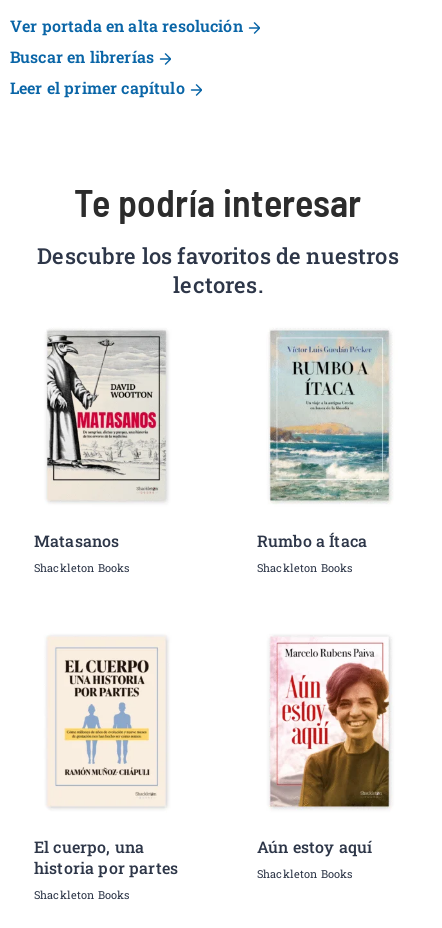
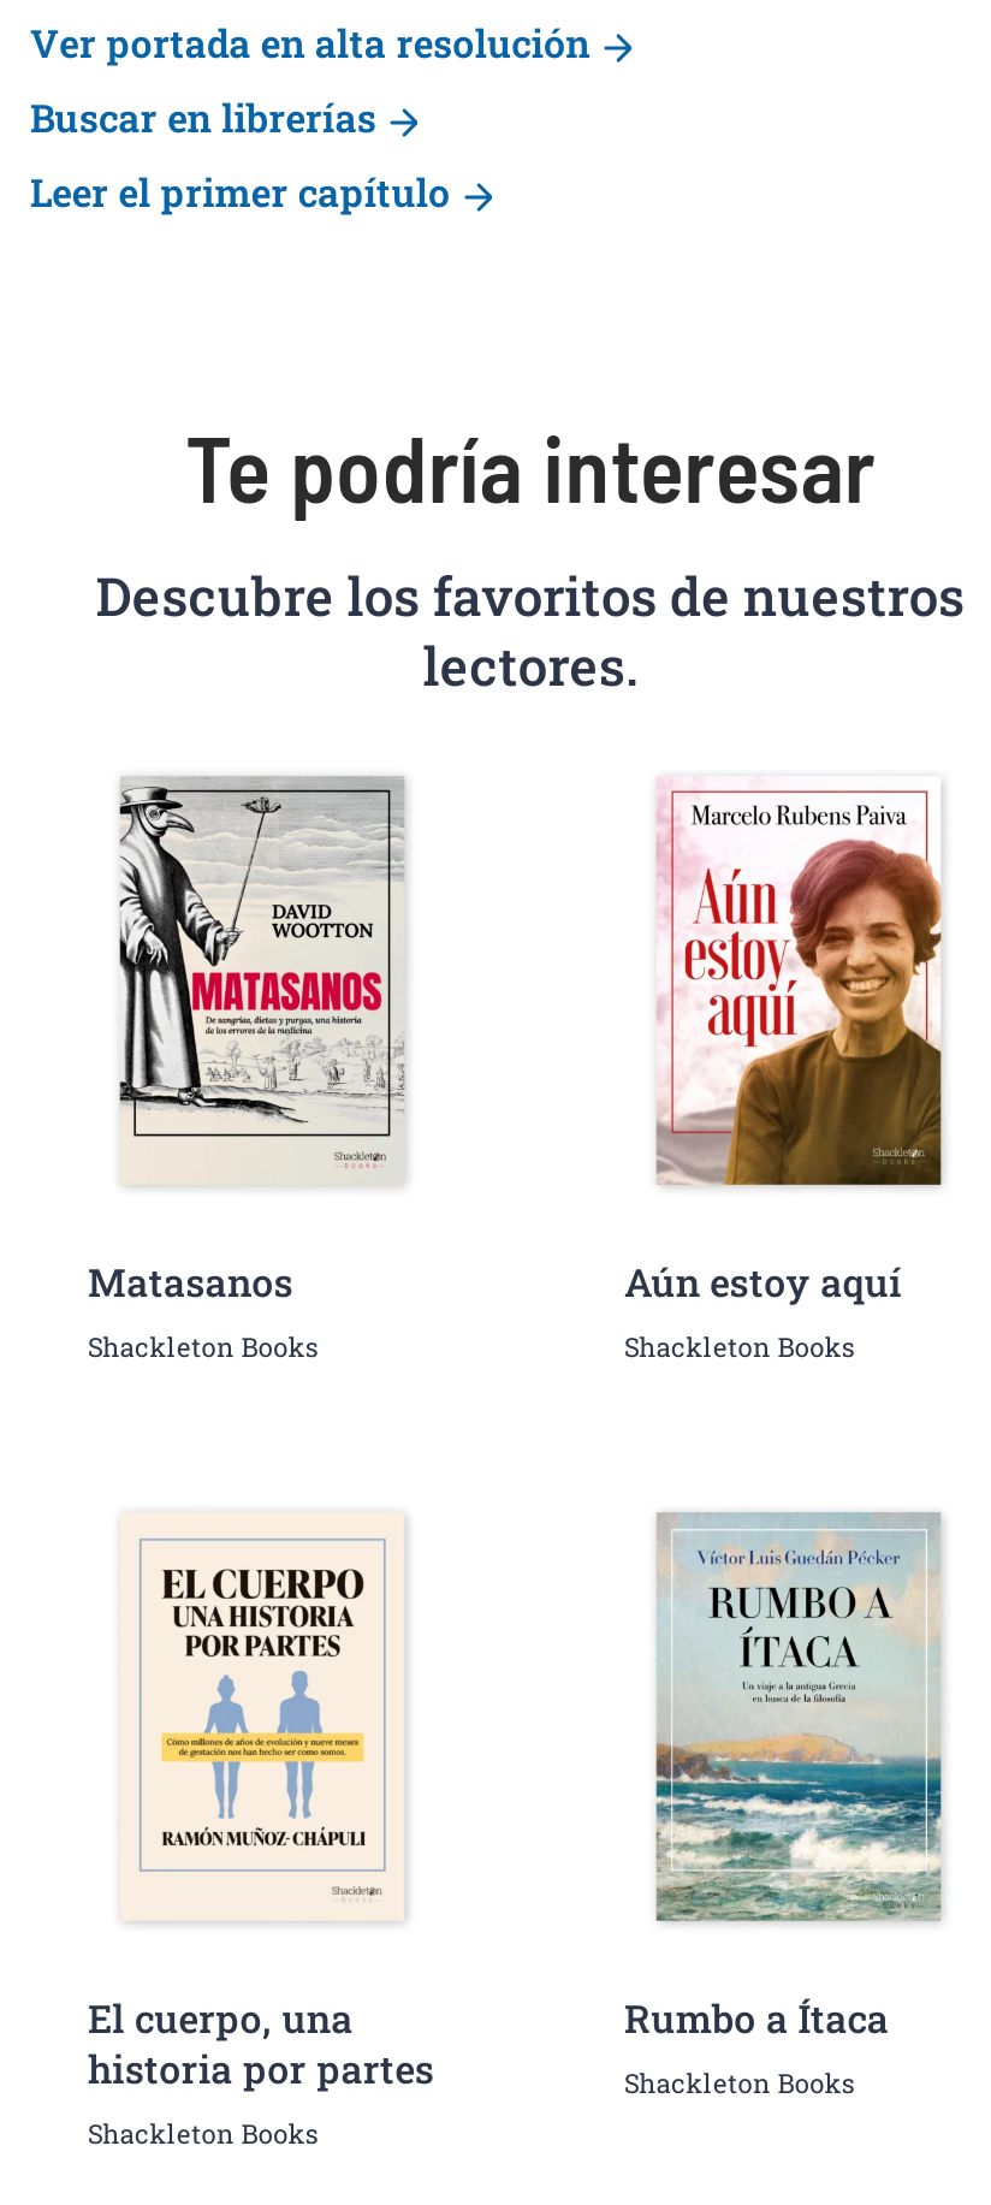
moved down: [image] | Rumbo a Ítaca

moved up: [image] | Aún estoy aquí
